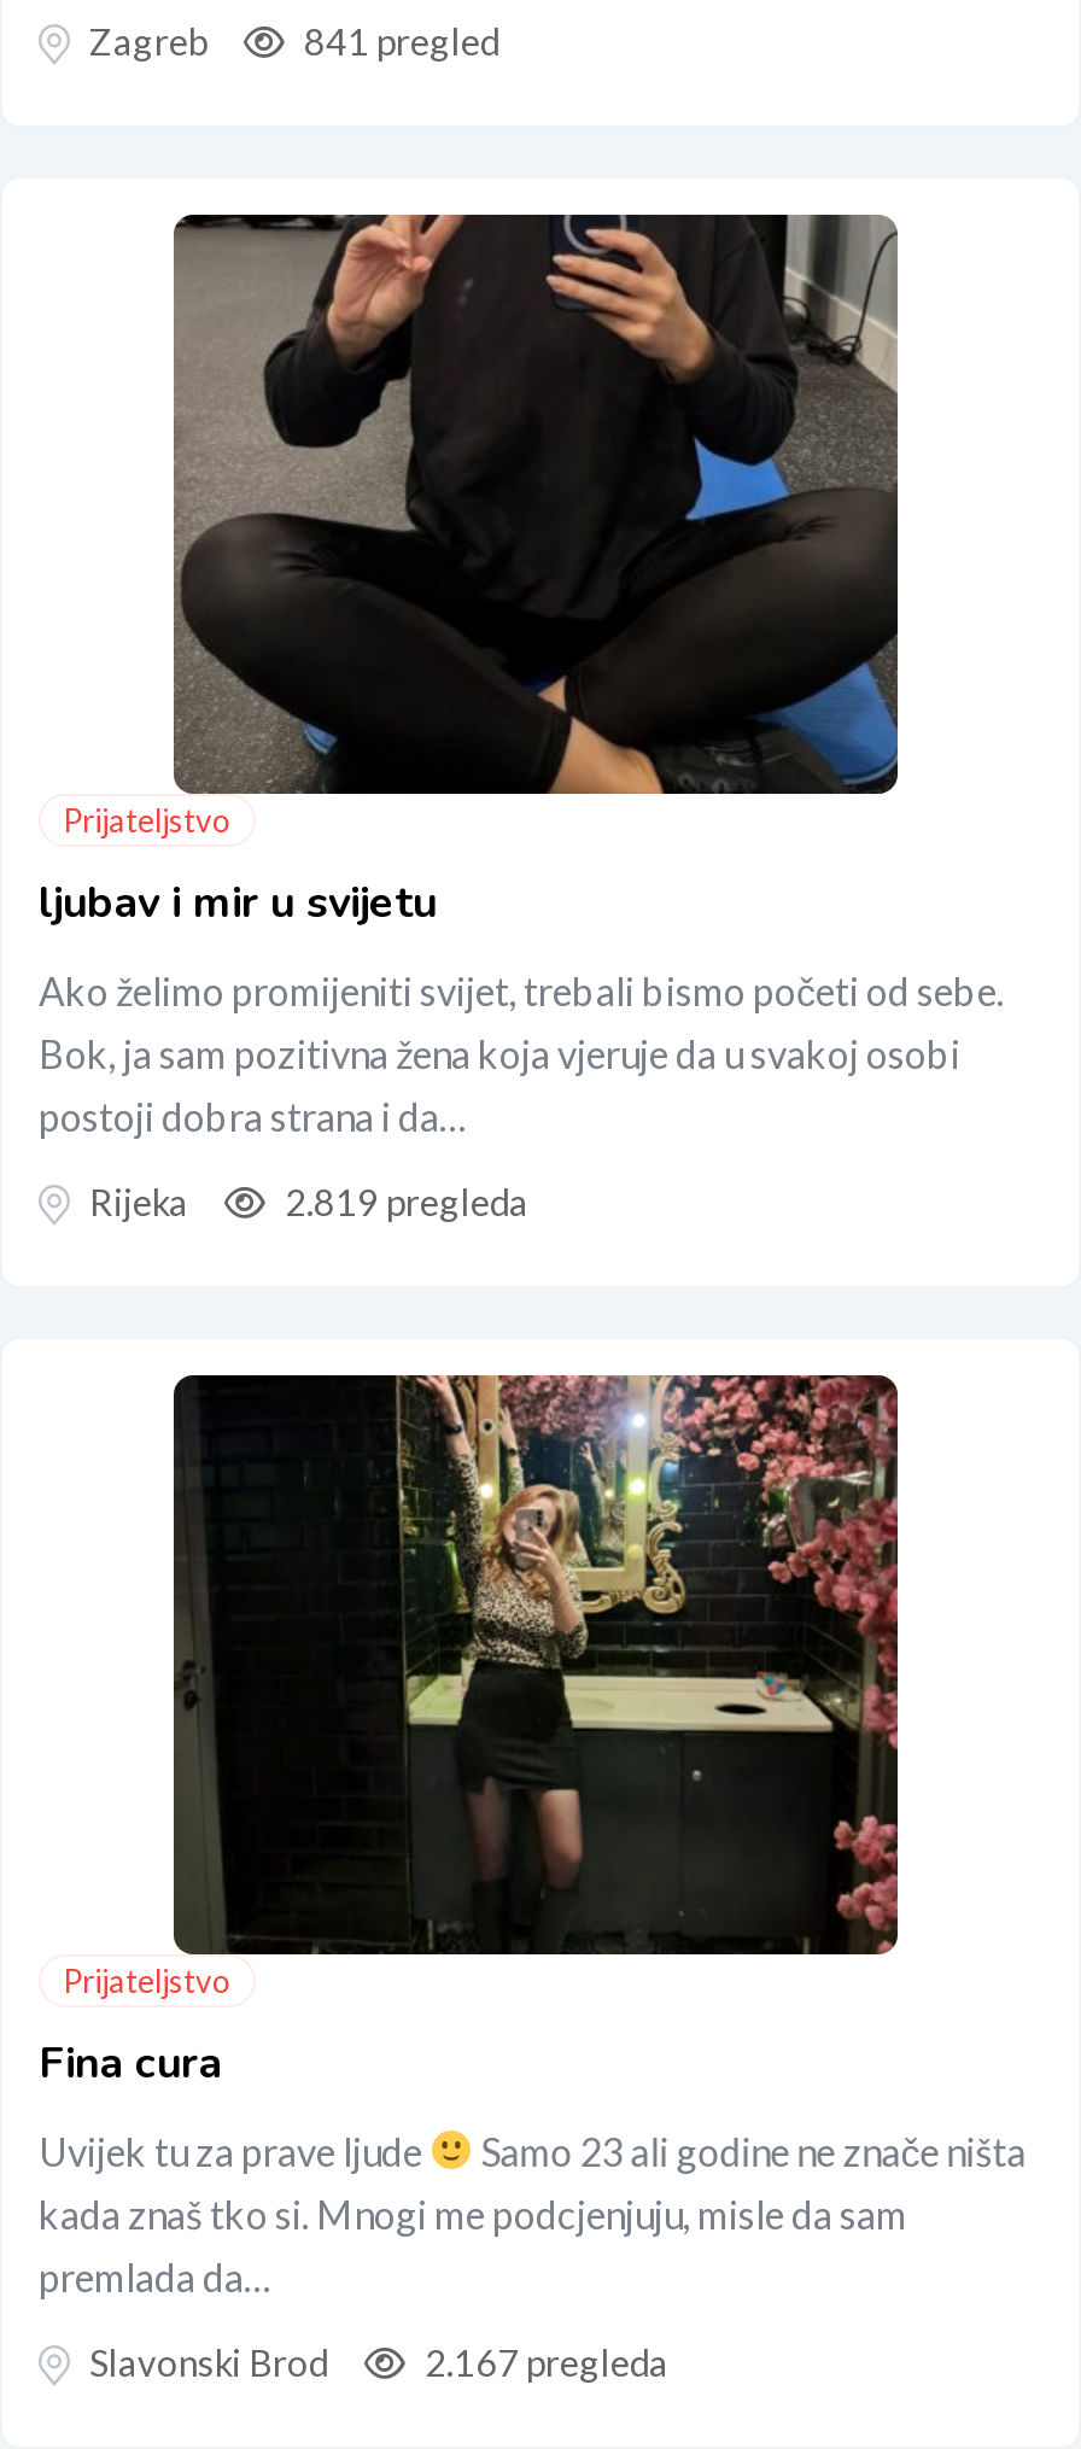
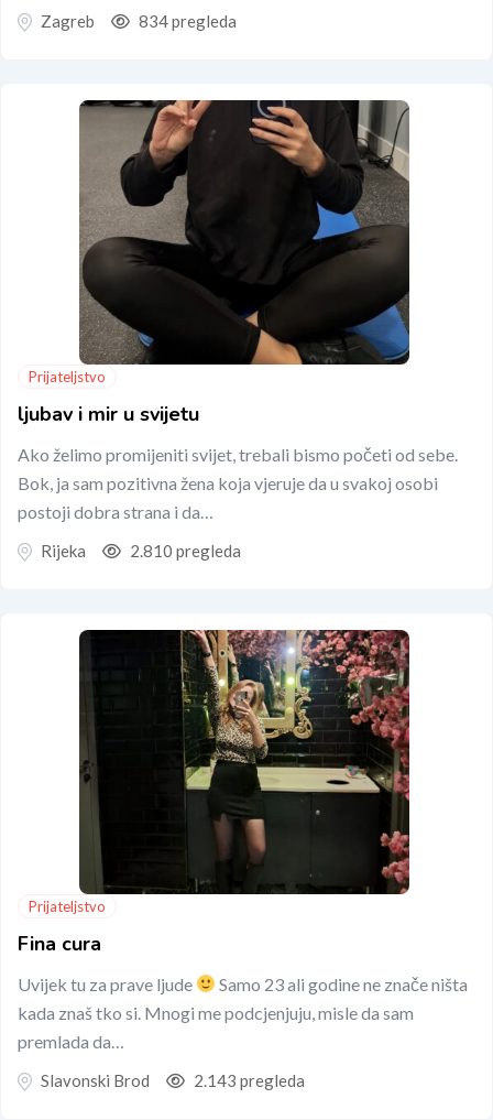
- 841 pregled
+ 834 pregleda

- 2.819 pregleda
+ 2.810 pregleda

- 2.167 pregleda
+ 2.143 pregleda
